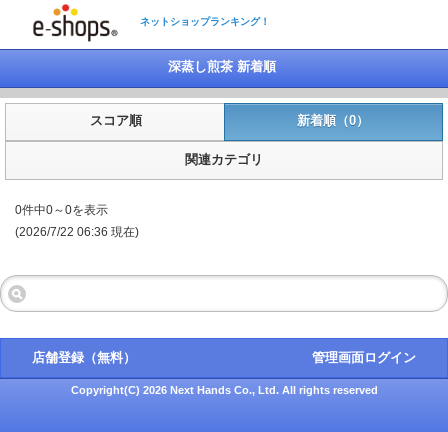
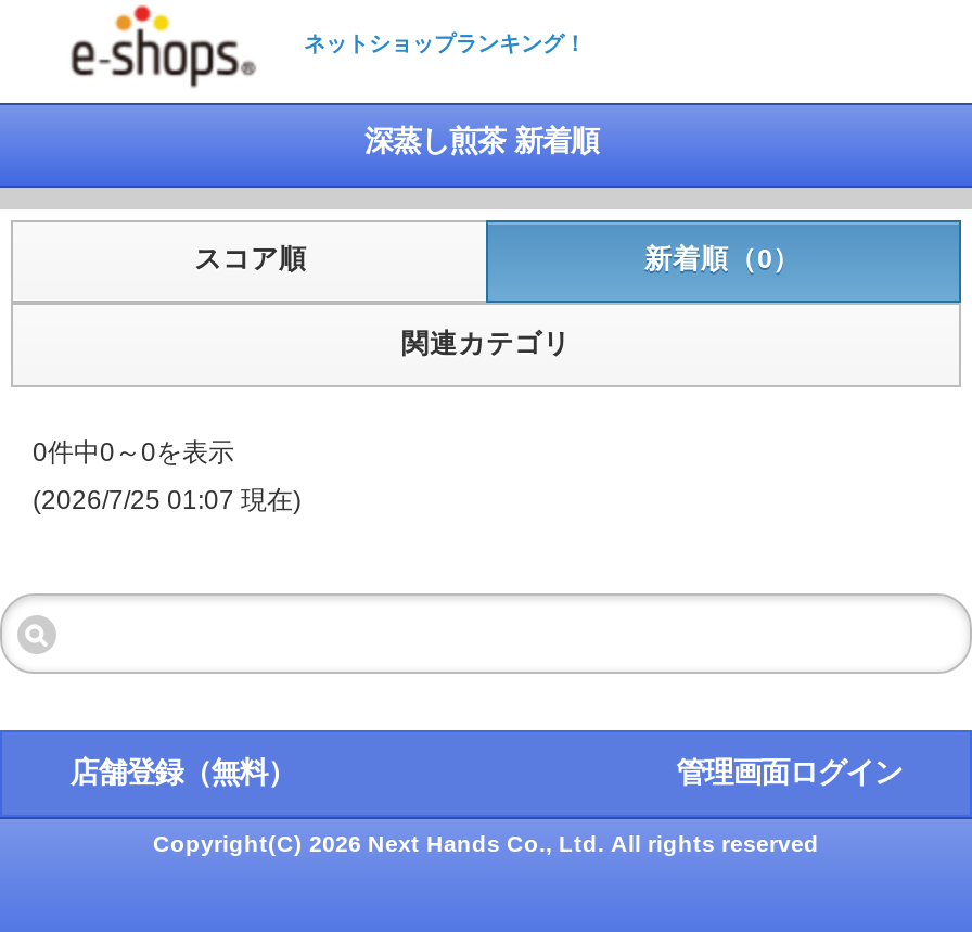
- (2026/7/22 06:36 現在)
+ (2026/7/25 01:07 現在)
